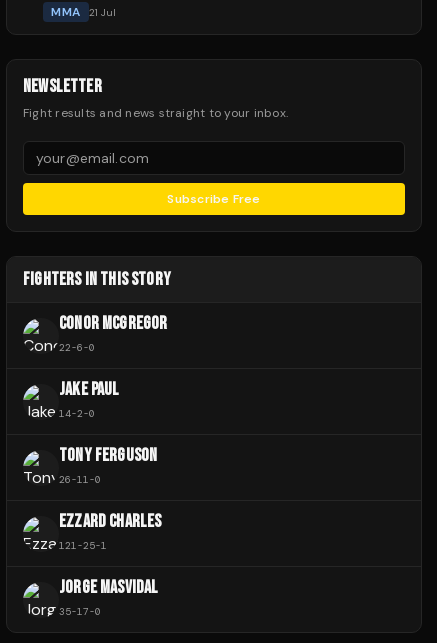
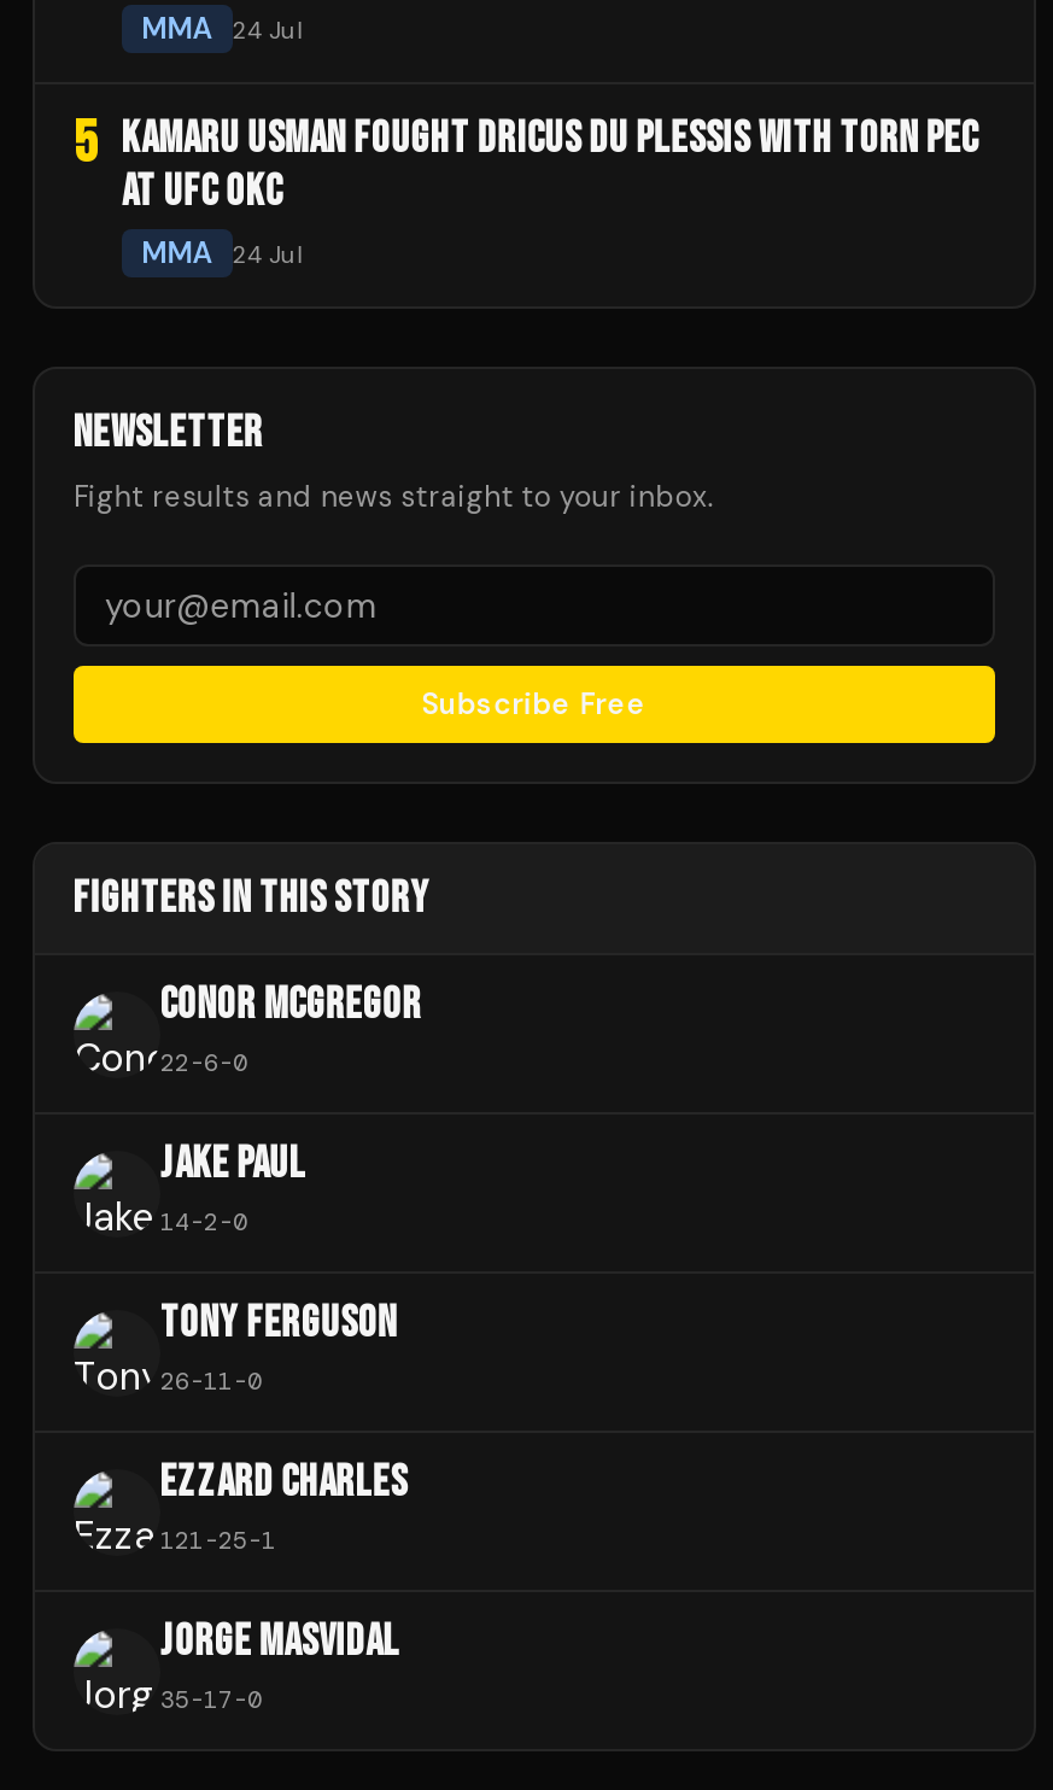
- 21 Jul
+ 24 Jul
+ 5 KAMARU USMAN FOUGHT DRICUS DU PLESSIS WITH TORN PEC
+ AT UFC OKC
+ MMA
+ 24 Jul
